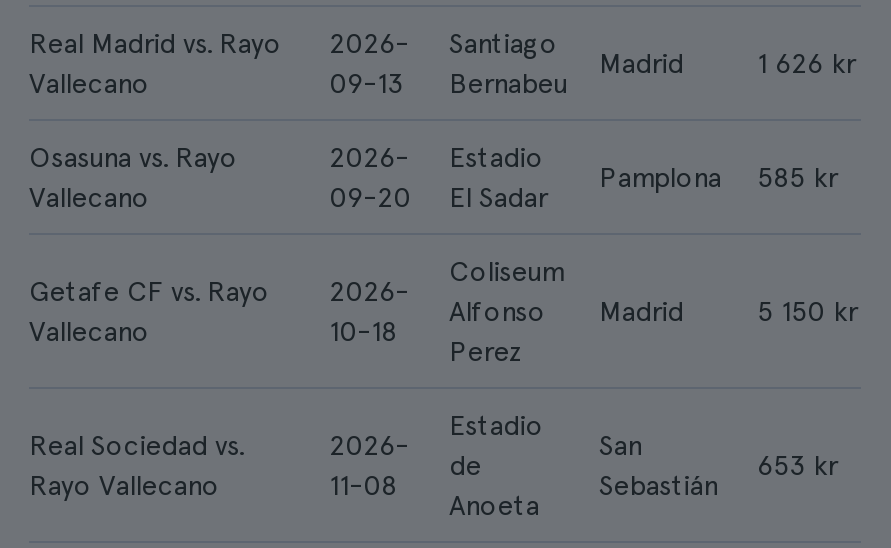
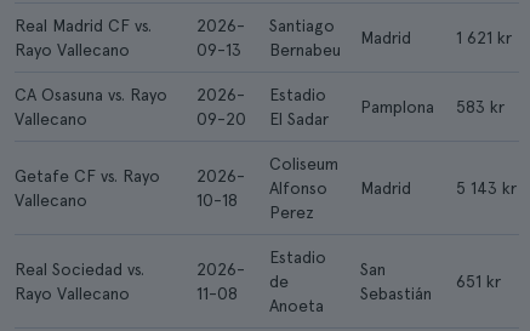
- Real Madrid vs. Rayo
- Vallecano
+ Real Madrid CF vs.
+ Rayo Vallecano

- 1 626 kr
+ 1 621 kr

- Osasuna vs. Rayo
+ CA Osasuna vs. Rayo

- Pamplona 585 kr
+ Pamplona 583 kr

- 5 150 kr
+ 5 143 kr

- 653 kr
+ 651 kr
